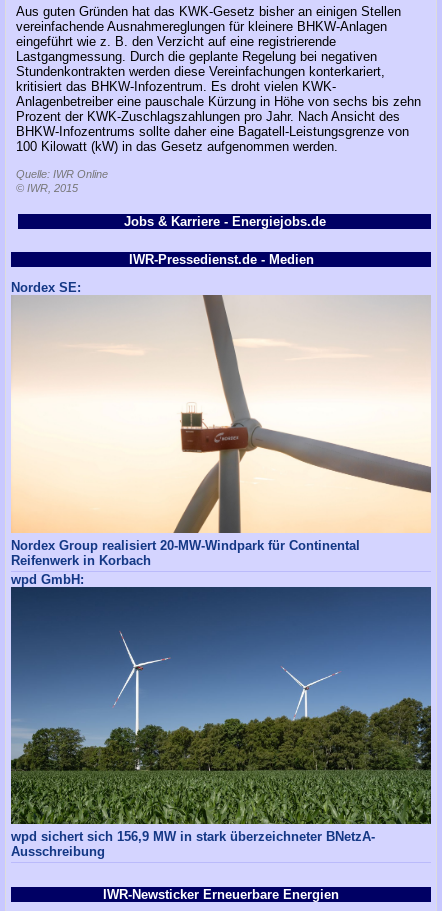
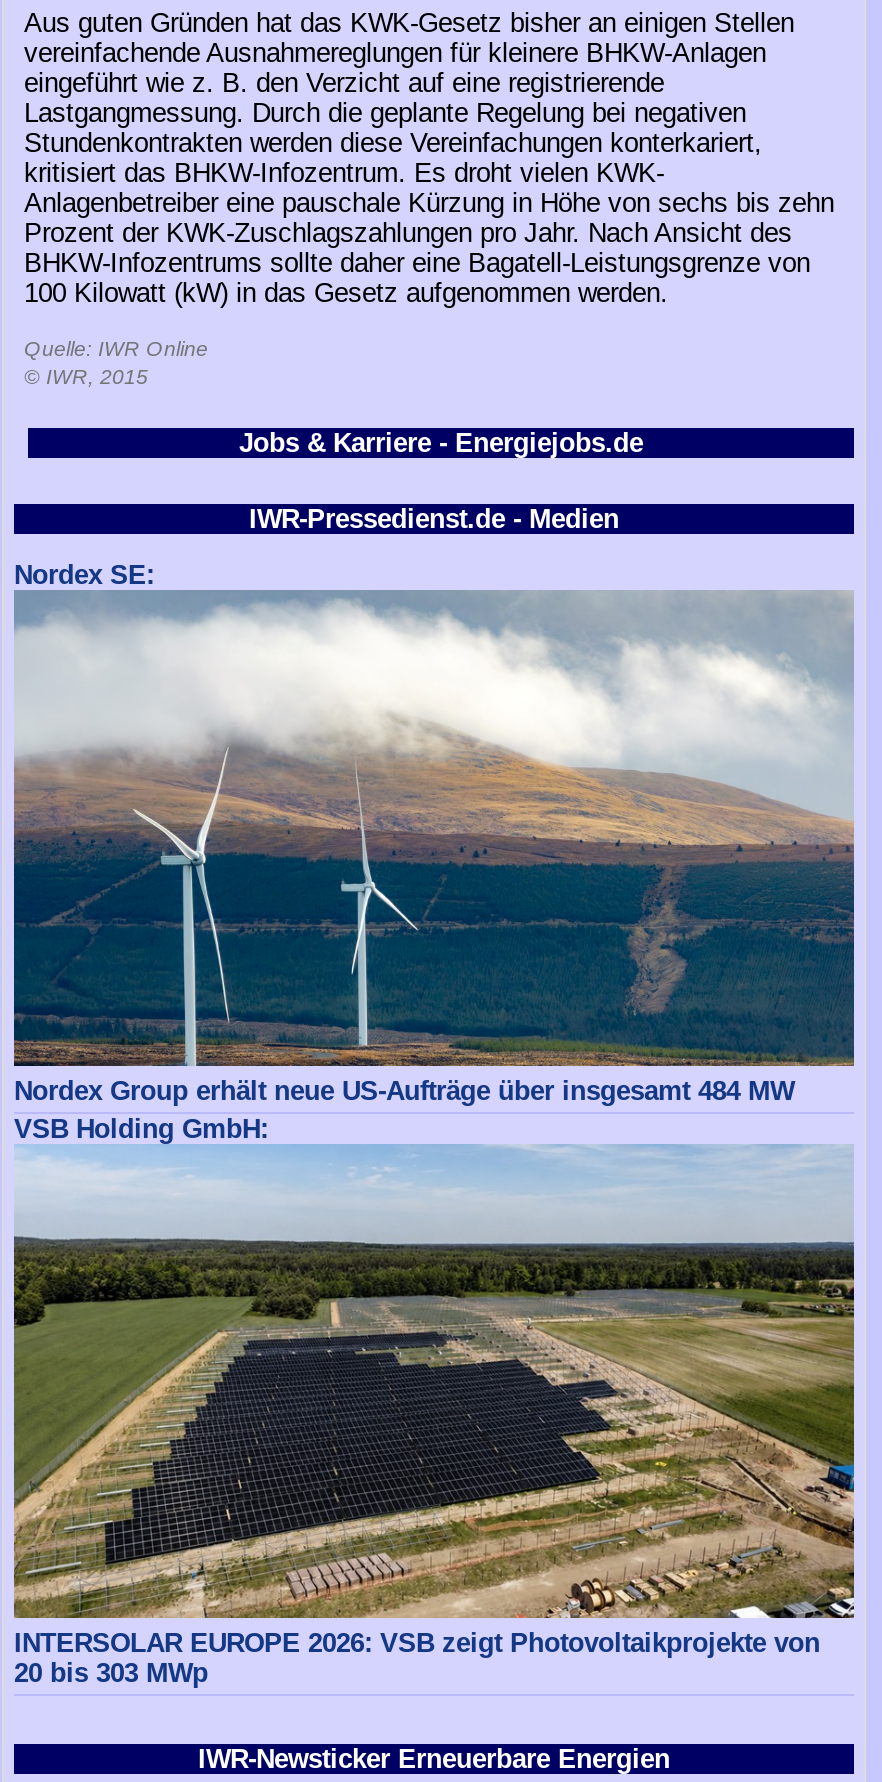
- [image]
- Nordex Group realisiert 20-MW-Windpark für Continental
- Reifenwerk in Korbach
- wpd GmbH:
+ [image]
+ Nordex Group erhält neue US-Aufträge über insgesamt 484 MW
+ VSB Holding GmbH:

- [image]
- wpd sichert sich 156,9 MW in stark überzeichneter BNetzA-
- Ausschreibung
+ [image]
+ INTERSOLAR EUROPE 2026: VSB zeigt Photovoltaikprojekte von
+ 20 bis 303 MWp
